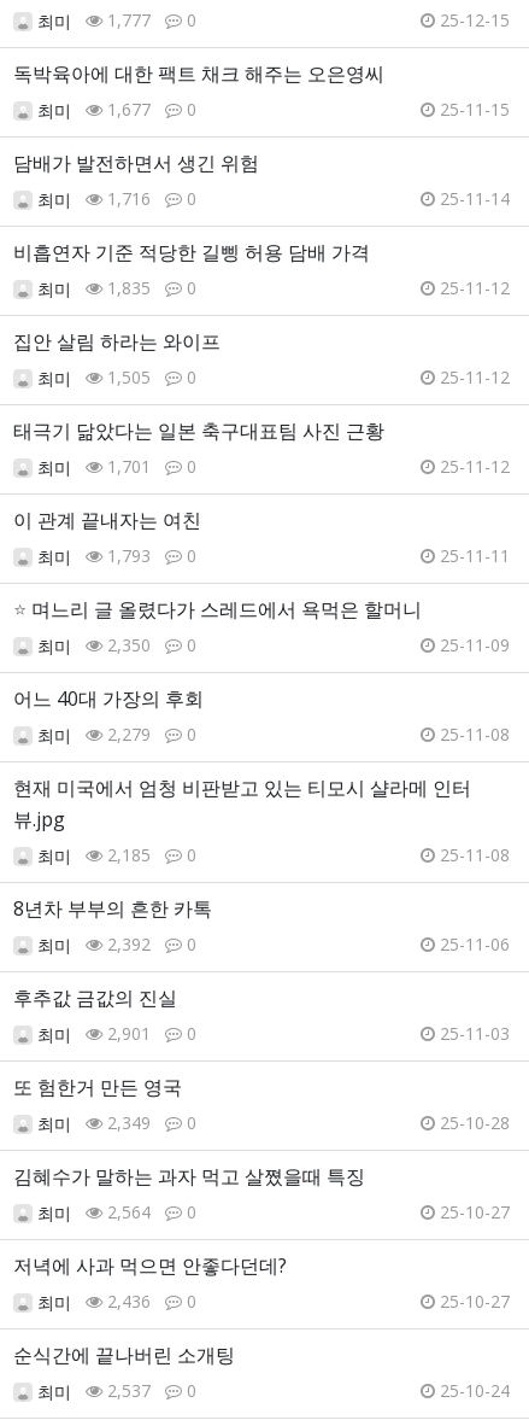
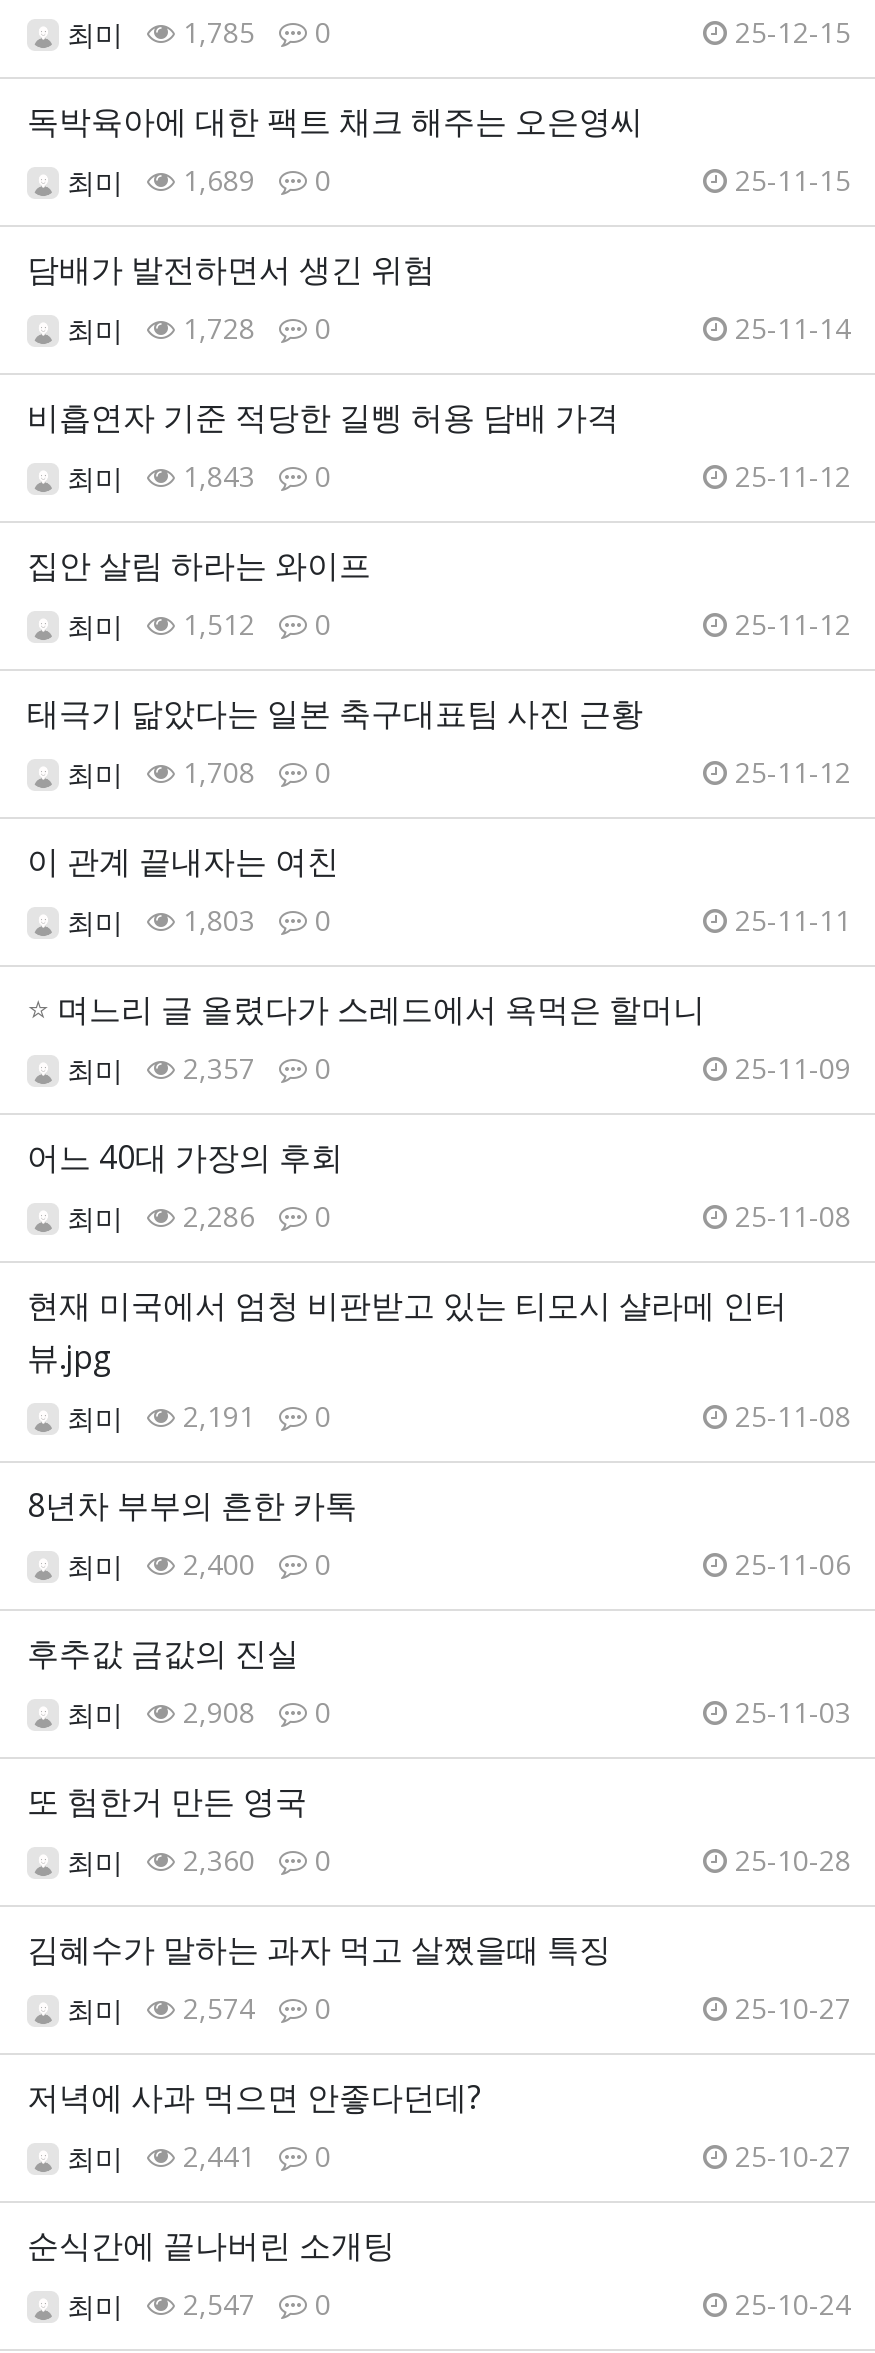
- 최미 1,777 0
+ 최미 1,785 0

- 최미 1,677 0
+ 최미 1,689 0

- 최미 1,716 0
+ 최미 1,728 0

- 최미 1,835 0
+ 최미 1,843 0

- 최미 1,505 0
+ 최미 1,512 0

- 최미 1,701 0
+ 최미 1,708 0

- 최미 1,793 0
+ 최미 1,803 0

- 최미 2,350 0
+ 최미 2,357 0

- 최미 2,279 0
+ 최미 2,286 0

- 최미 2,185 0
+ 최미 2,191 0

- 최미 2,392 0
+ 최미 2,400 0

- 최미 2,901 0
+ 최미 2,908 0

- 최미 2,349 0
+ 최미 2,360 0

- 최미 2,564 0
+ 최미 2,574 0

- 최미 2,436 0
+ 최미 2,441 0

- 최미 2,537 0
+ 최미 2,547 0
